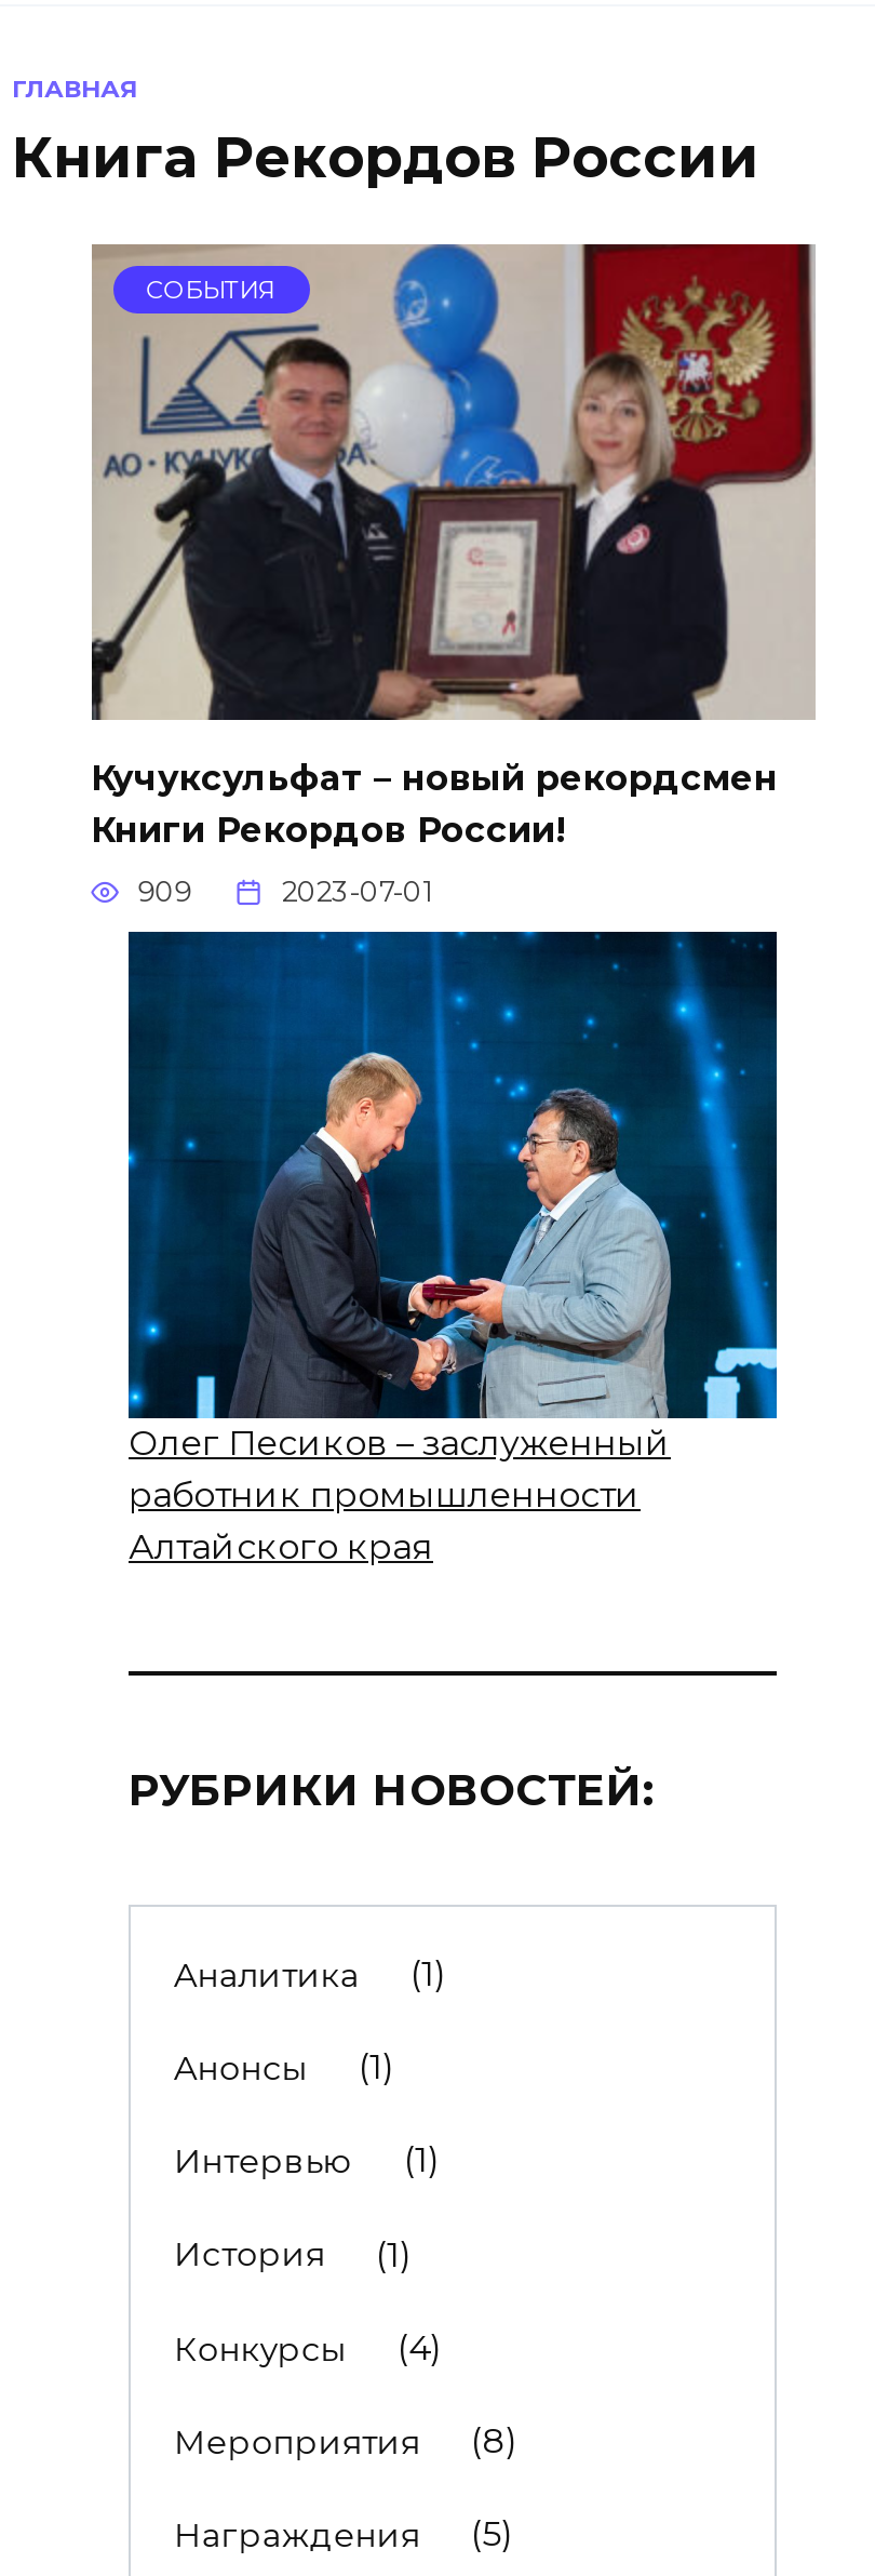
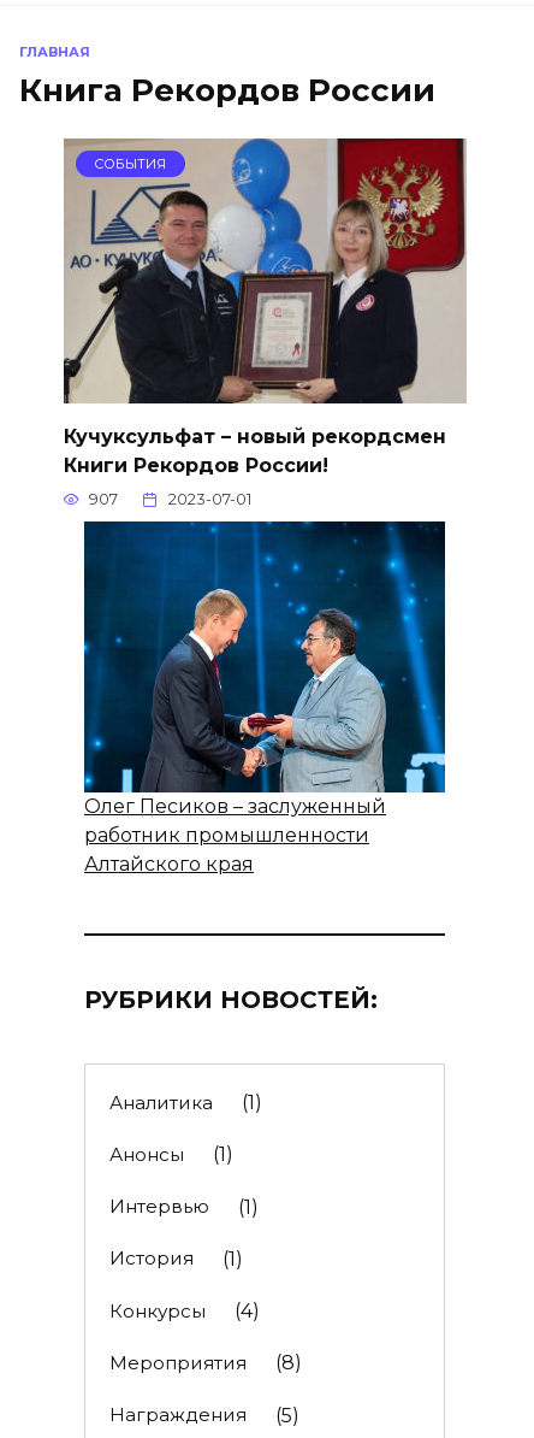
- 909
+ 907
